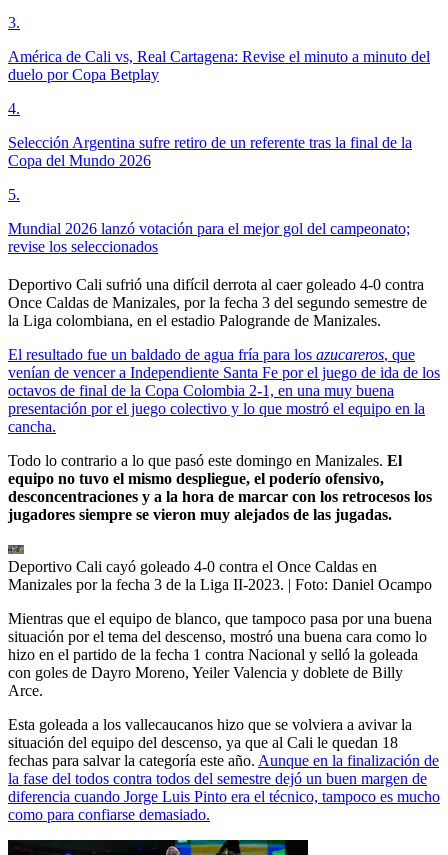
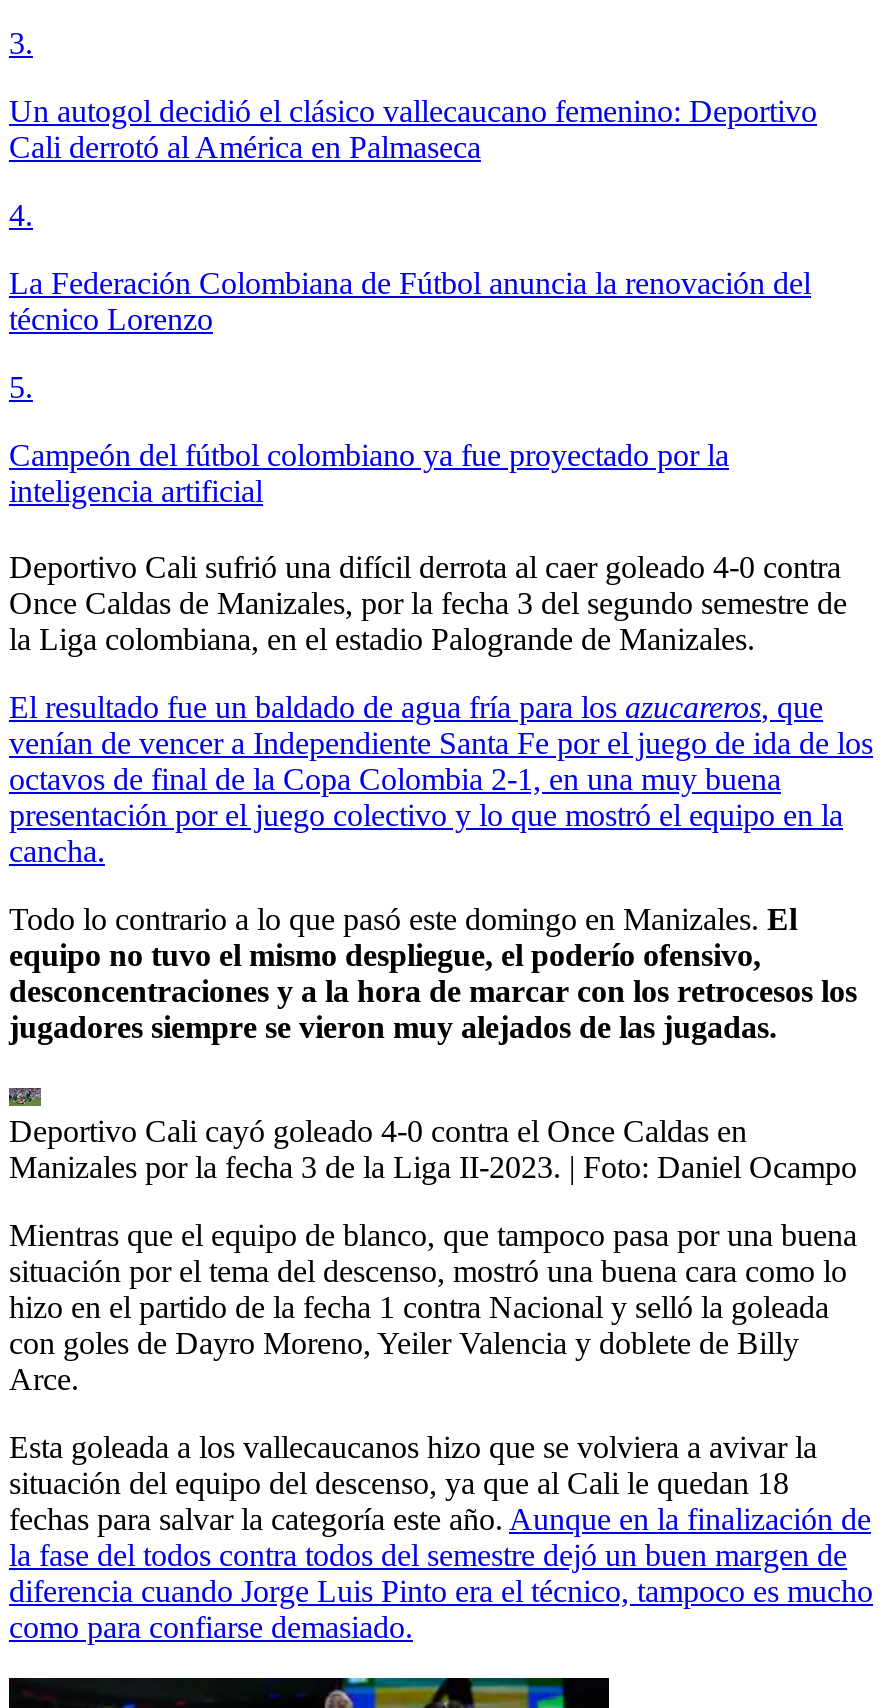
- América de Cali vs, Real Cartagena: Revise el minuto a minuto del
- duelo por Copa Betplay
+ Un autogol decidió el clásico vallecaucano femenino: Deportivo
+ Cali derrotó al América en Palmaseca

- Selección Argentina sufre retiro de un referente tras la final de la
- Copa del Mundo 2026
+ La Federación Colombiana de Fútbol anuncia la renovación del
+ técnico Lorenzo

- Mundial 2026 lanzó votación para el mejor gol del campeonato;
- revise los seleccionados
+ Campeón del fútbol colombiano ya fue proyectado por la
+ inteligencia artificial
